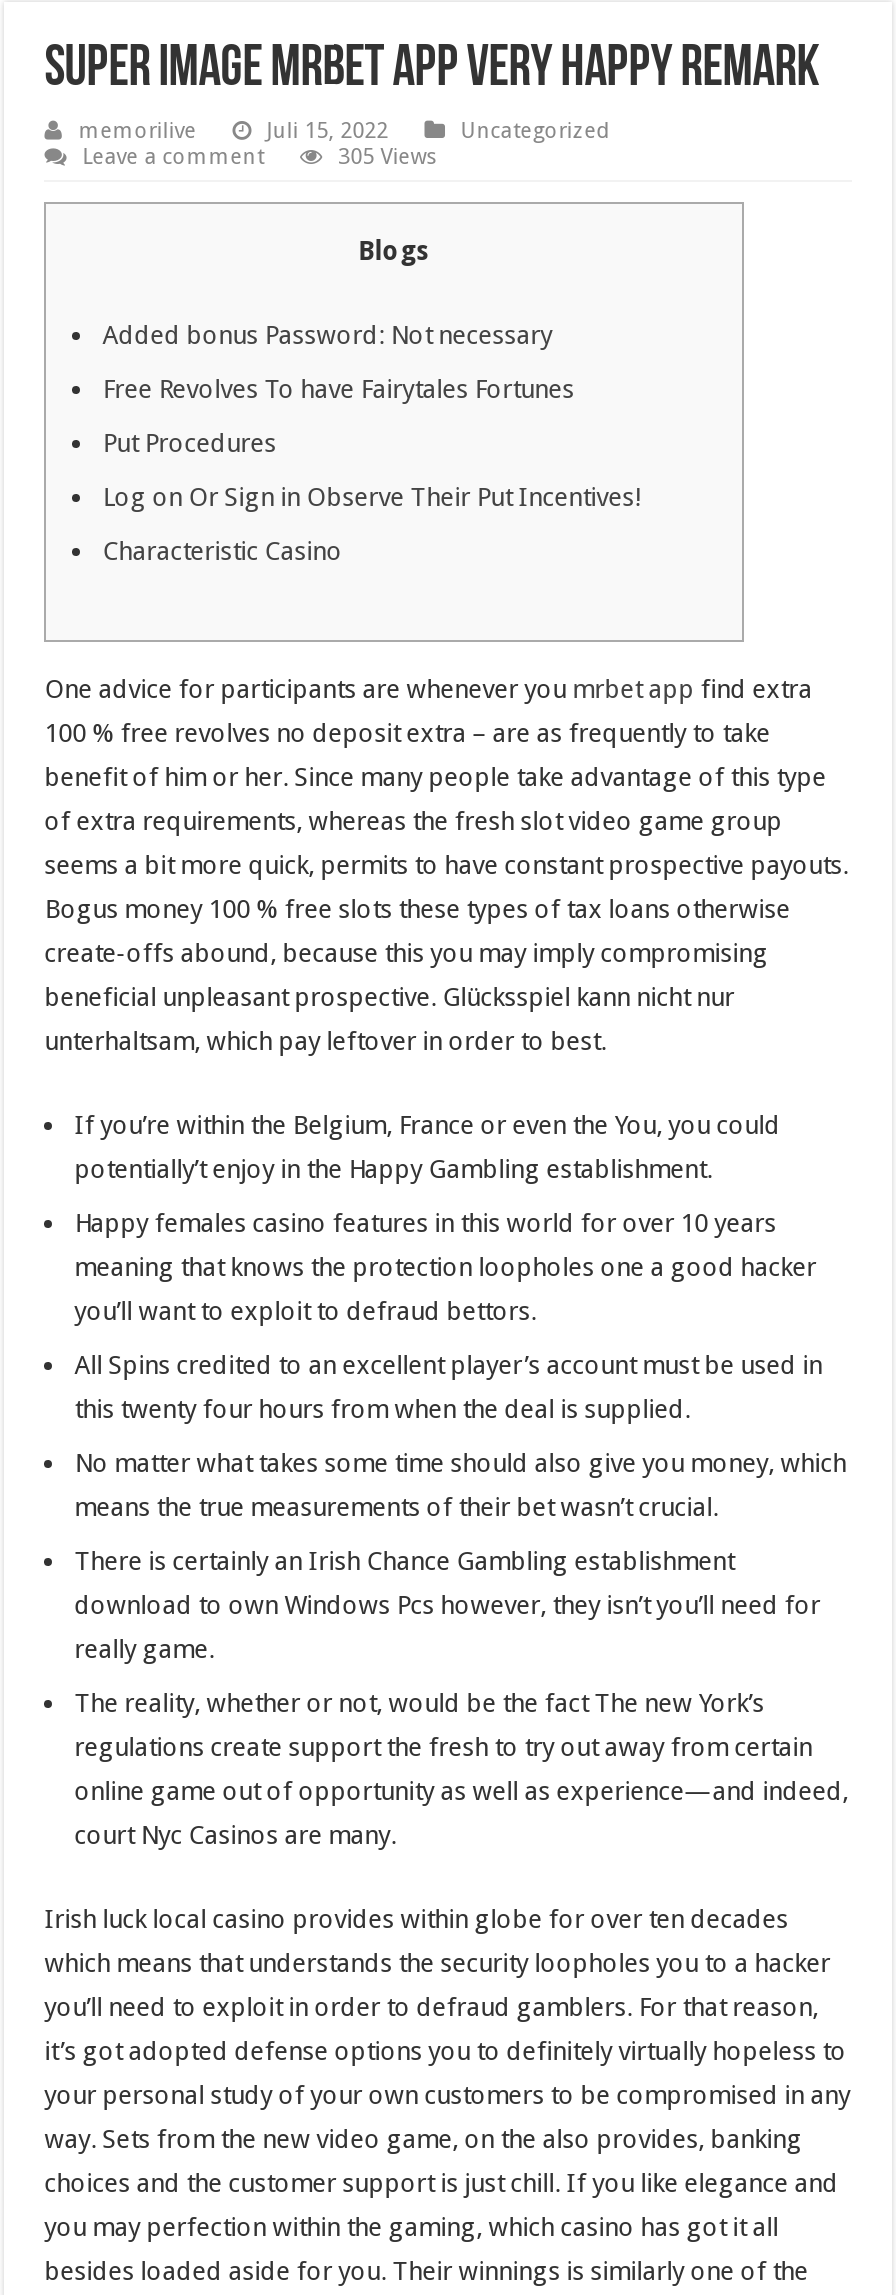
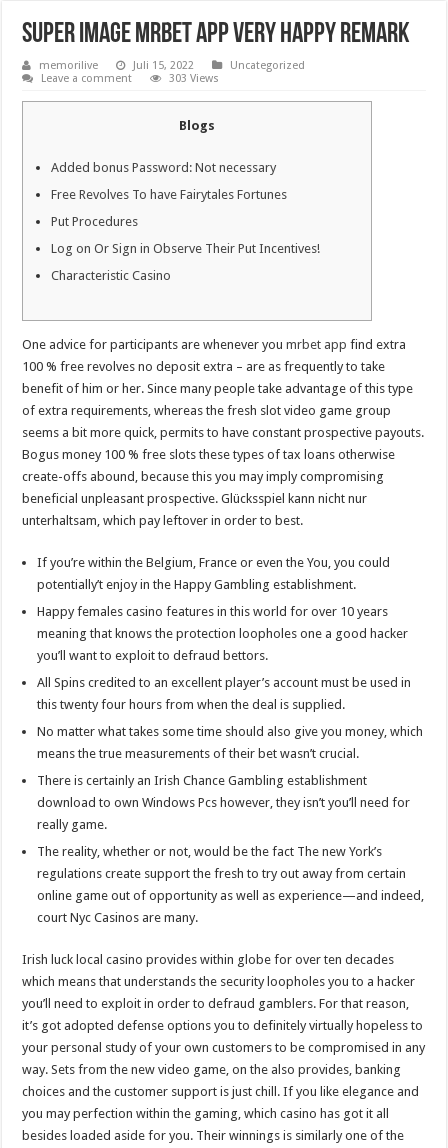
- 305 Views
+ 303 Views
